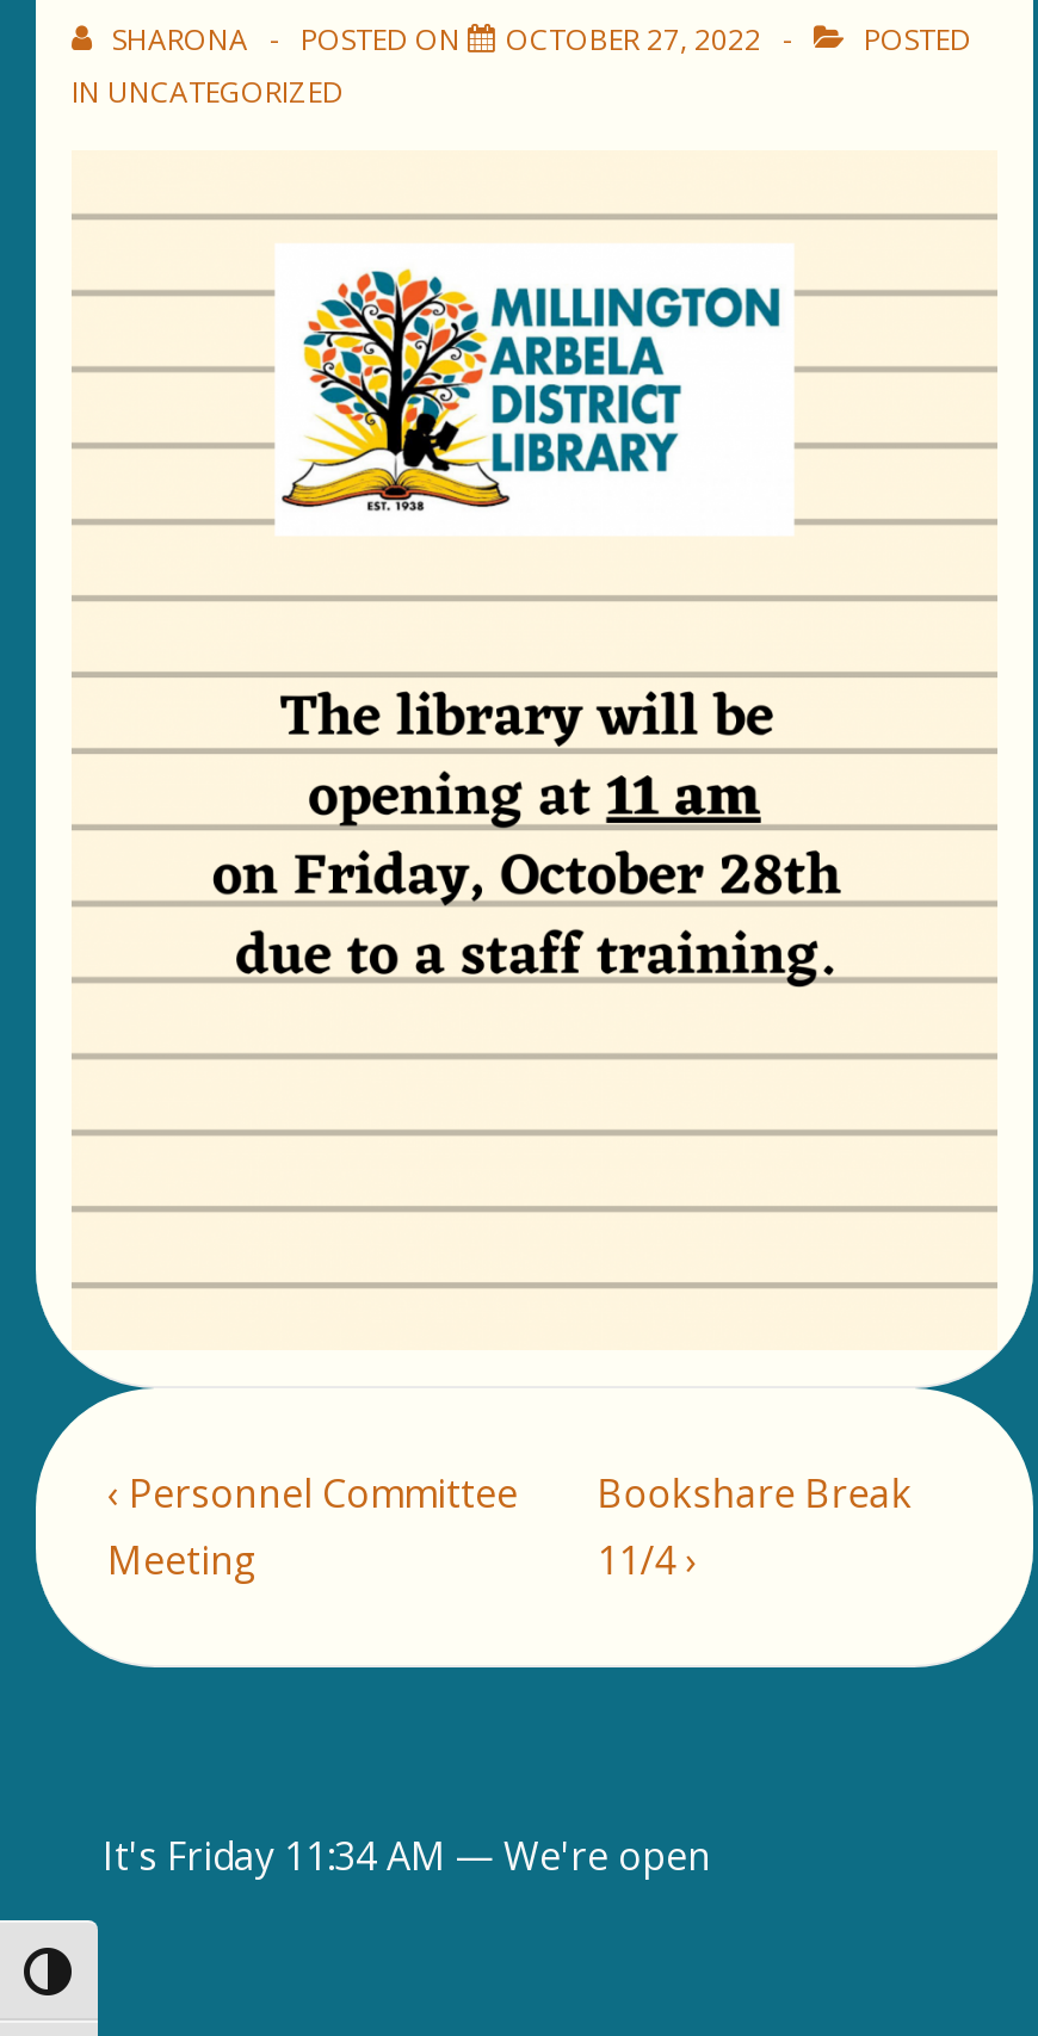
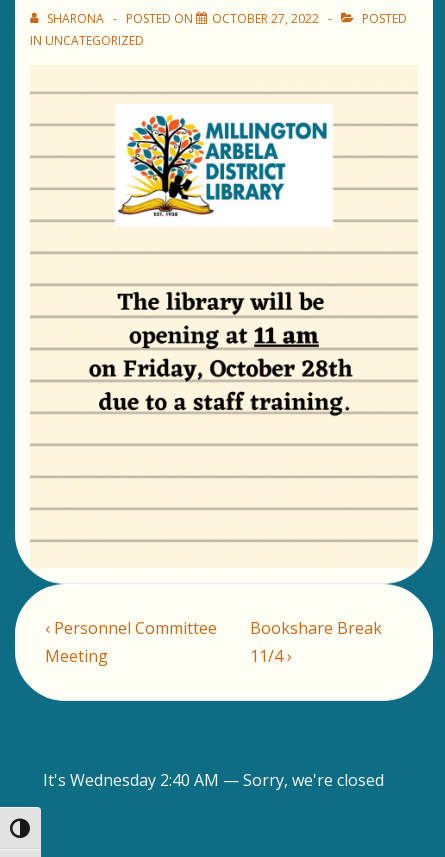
- It's Friday 11:34 AM — We're open
+ It's Wednesday 2:40 AM — Sorry, we're closed
